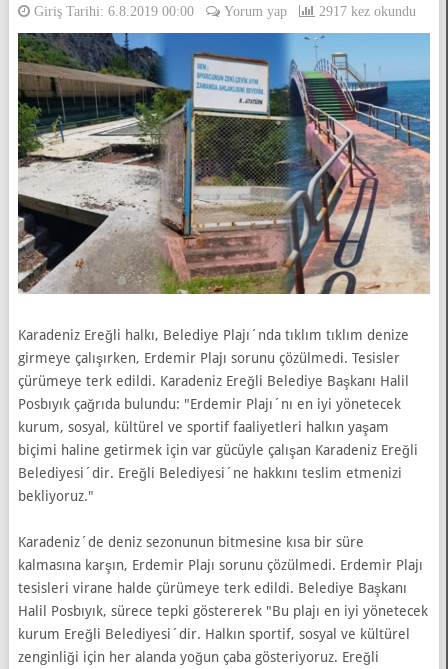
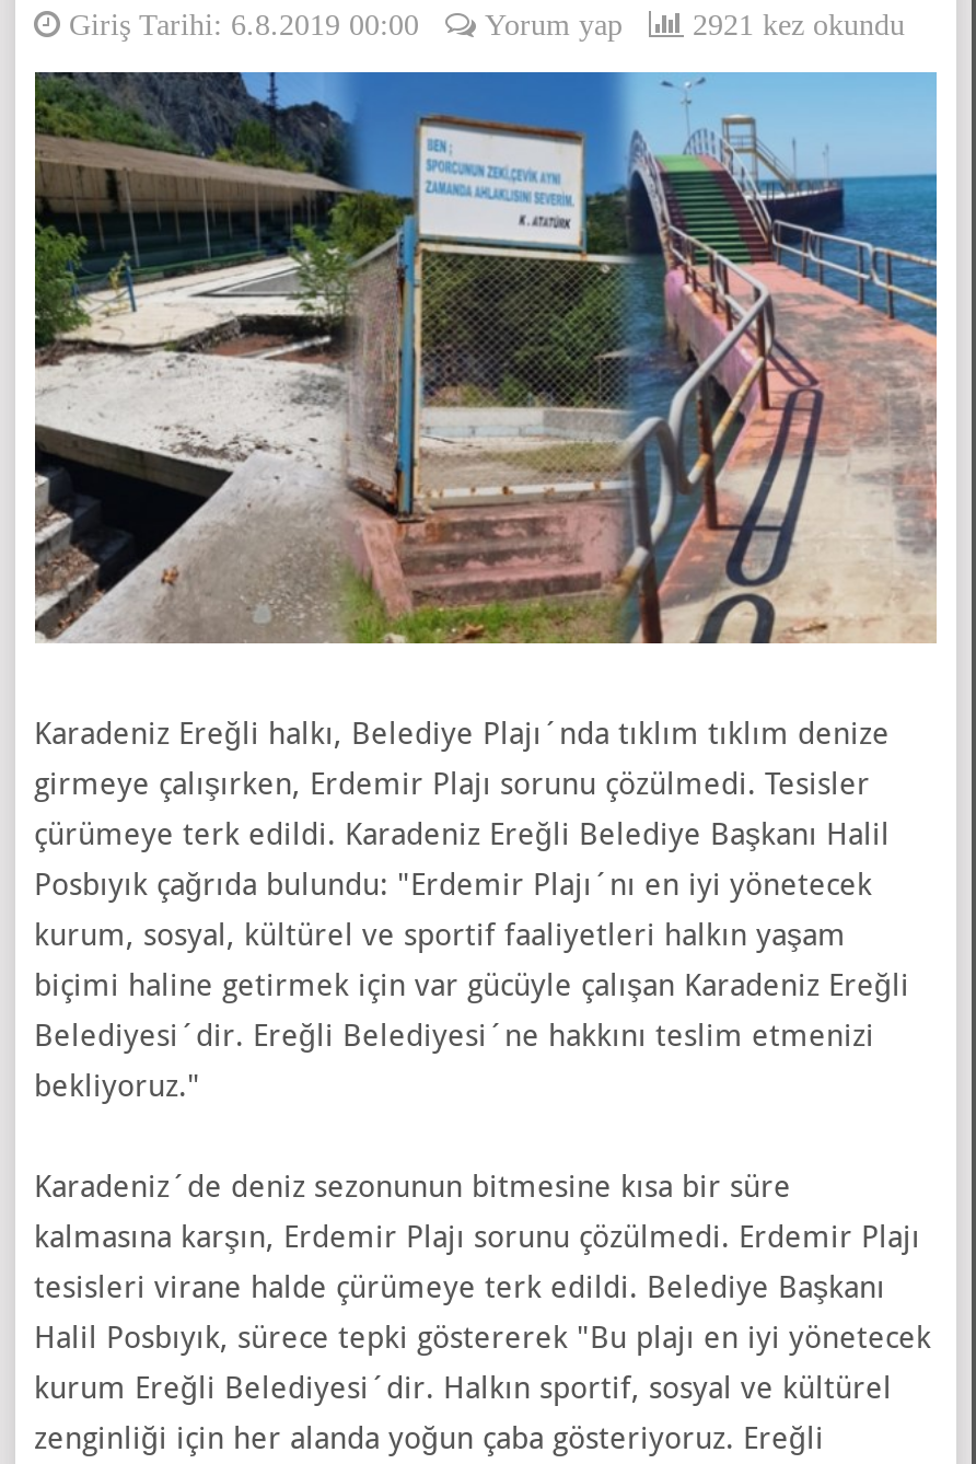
- Yorum yap 2917 kez okundu
+ Yorum yap 2921 kez okundu
